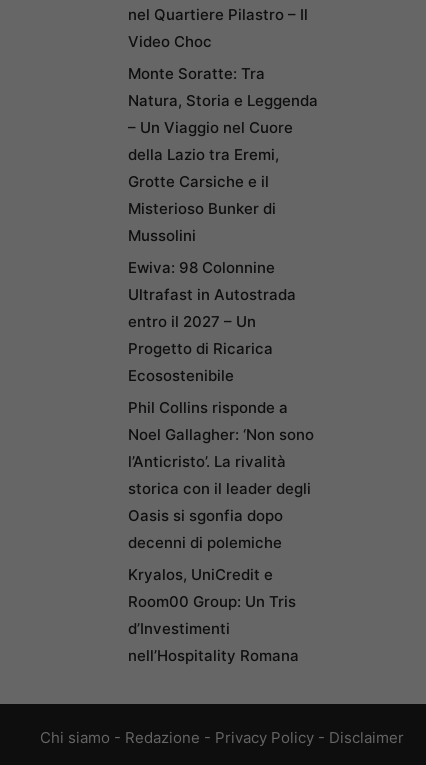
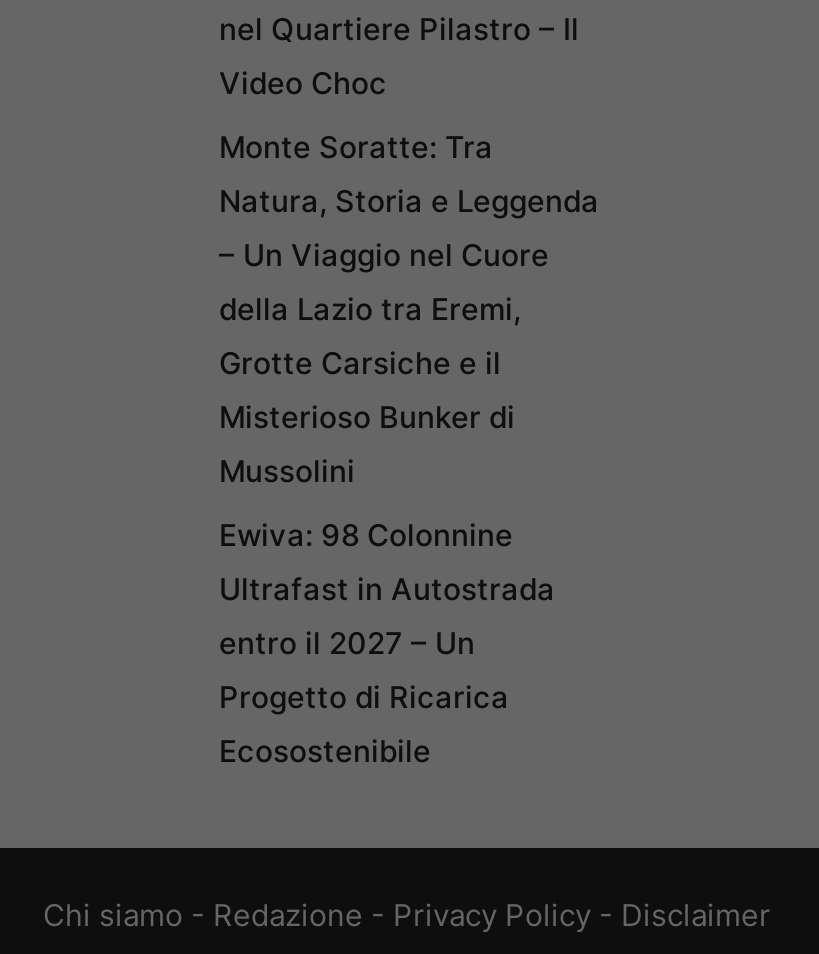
- Phil Collins risponde a
- Noel Gallagher: ‘Non sono
- l’Anticristo’. La rivalità
- storica con il leader degli
- Oasis si sgonfia dopo
- decenni di polemiche
- Kryalos, UniCredit e
- Room00 Group: Un Tris
- d’Investimenti
- nell’Hospitality Romana
